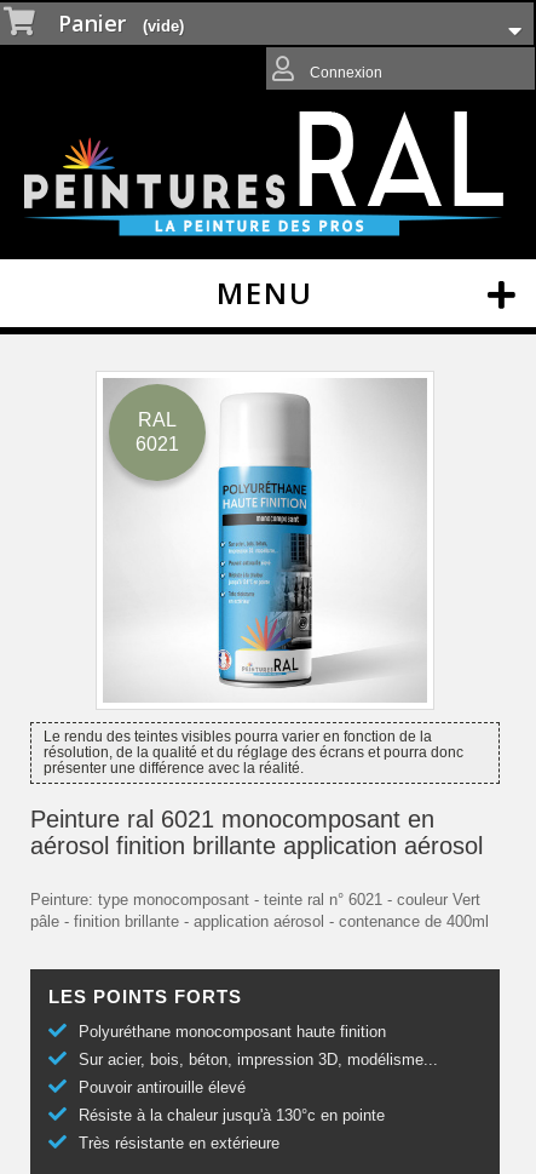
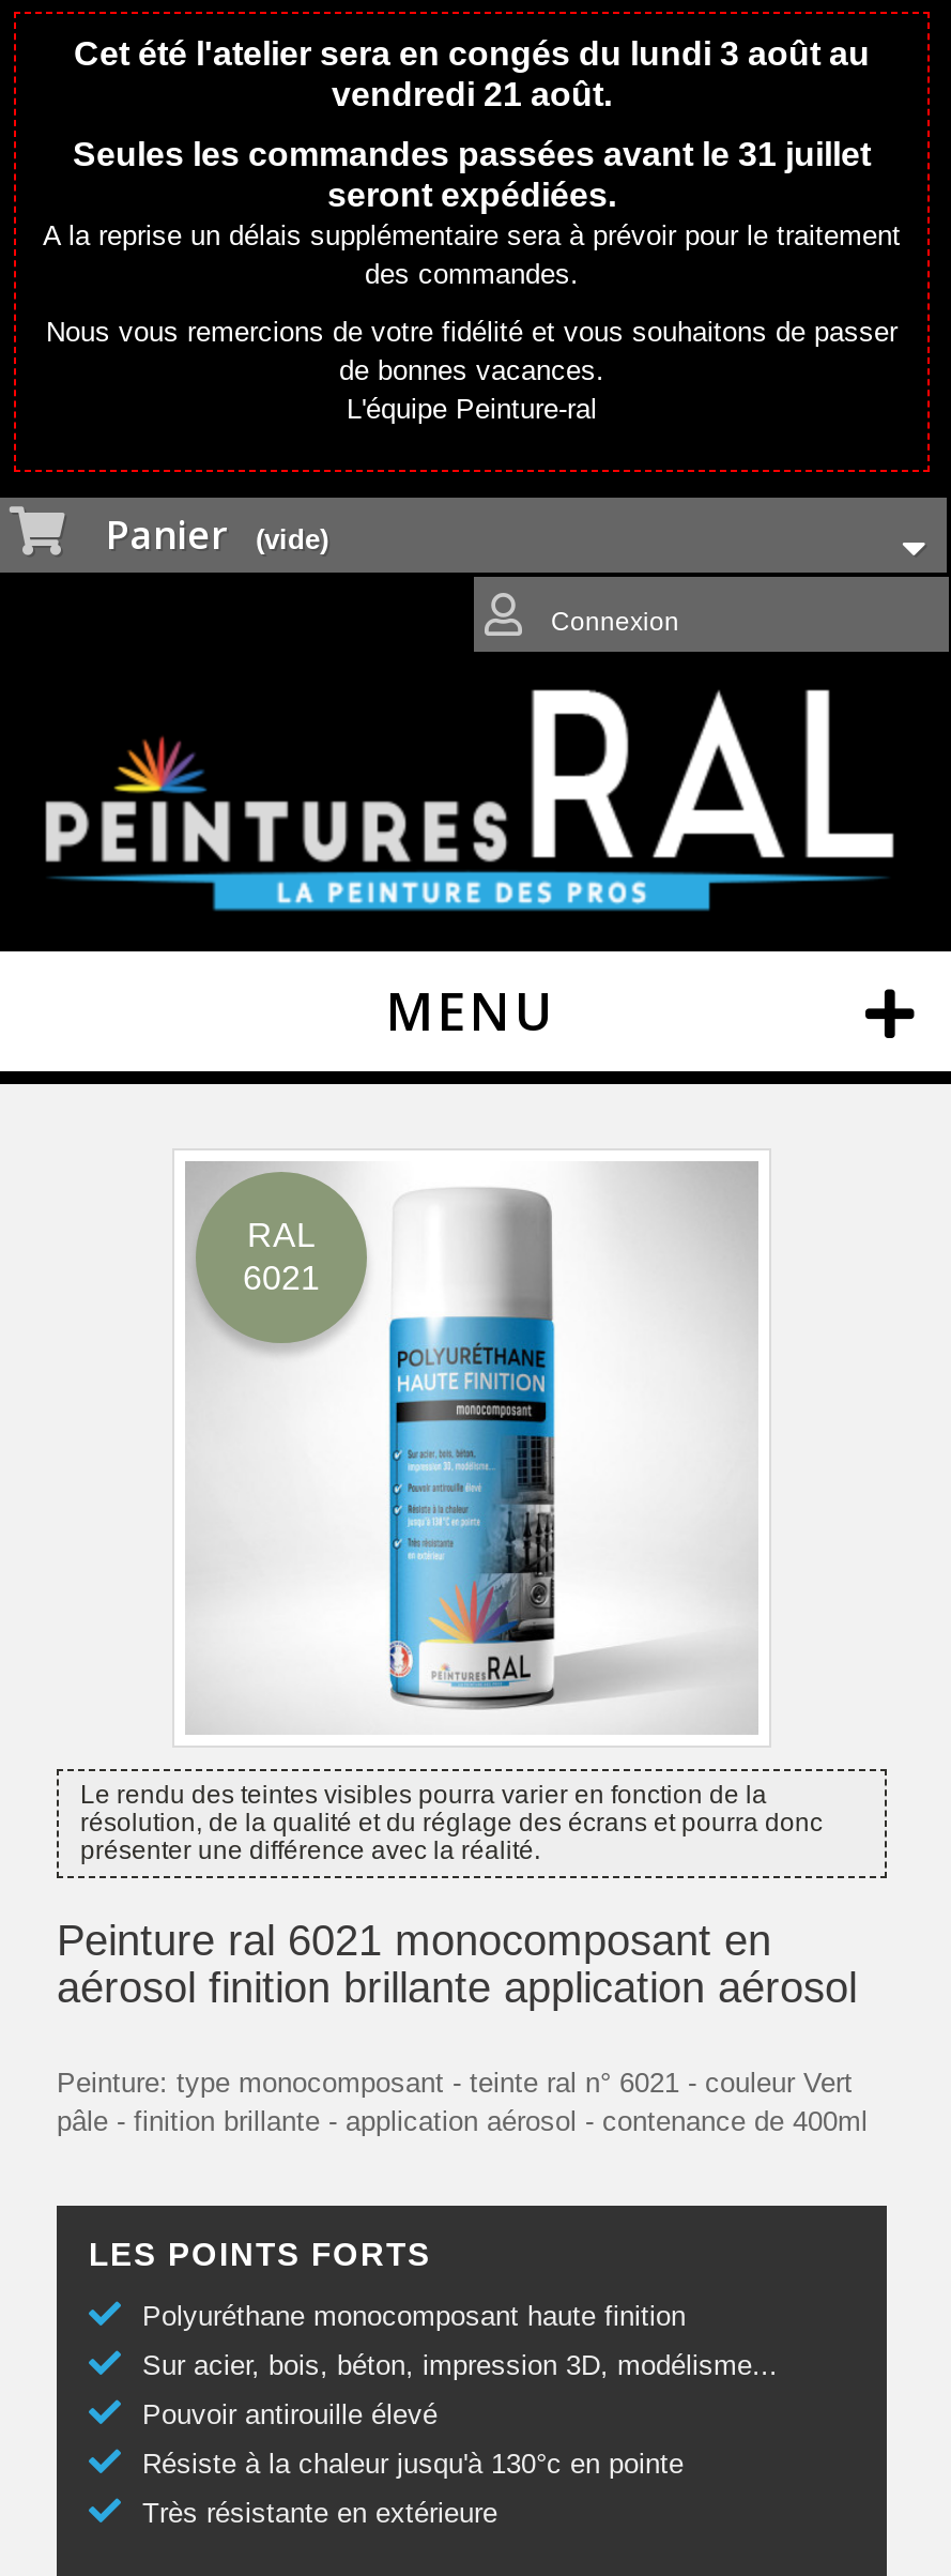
+ Cet été l'atelier sera en congés du lundi 3 août au
+ vendredi 21 août.
+ Seules les commandes passées avant le 31 juillet
+ seront expédiées.
+ A la reprise un délais supplémentaire sera à prévoir pour le traitement
+ des commandes.
+ Nous vous remercions de votre fidélité et vous souhaitons de passer
+ de bonnes vacances.
+ L'équipe Peinture-ral
